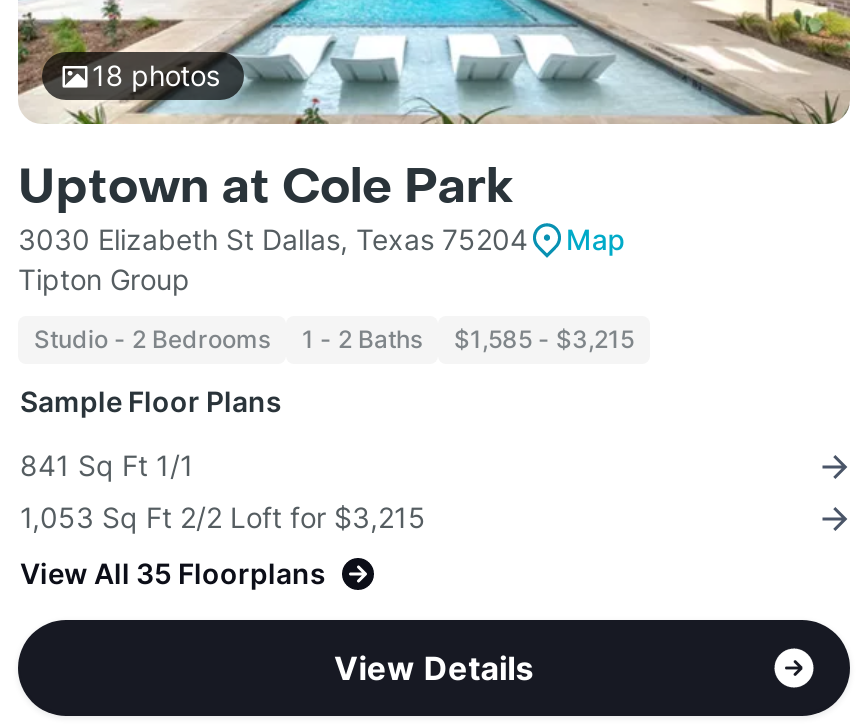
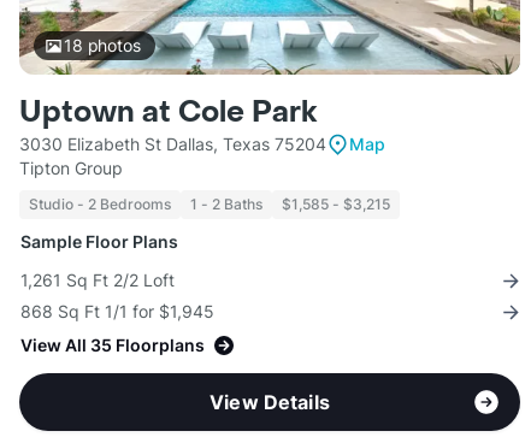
- 841 Sq Ft 1/1
+ 1,261 Sq Ft 2/2 Loft

- 1,053 Sq Ft 2/2 Loft for $3,215
+ 868 Sq Ft 1/1 for $1,945
